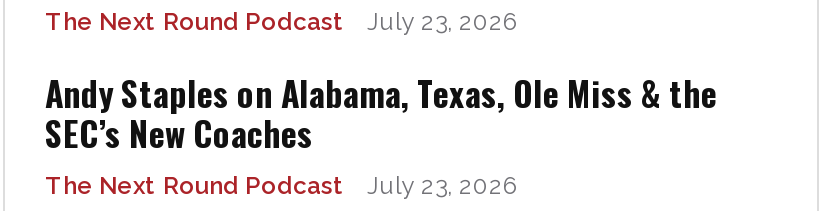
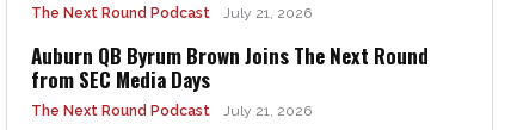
- The Next Round Podcast July 23, 2026
+ The Next Round Podcast July 21, 2026

- Andy Staples on Alabama, Texas, Ole Miss & the
- SEC’s New Coaches
+ Auburn QB Byrum Brown Joins The Next Round
+ from SEC Media Days

- The Next Round Podcast July 23, 2026
+ The Next Round Podcast July 21, 2026
